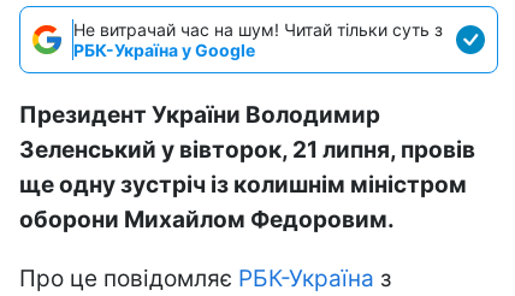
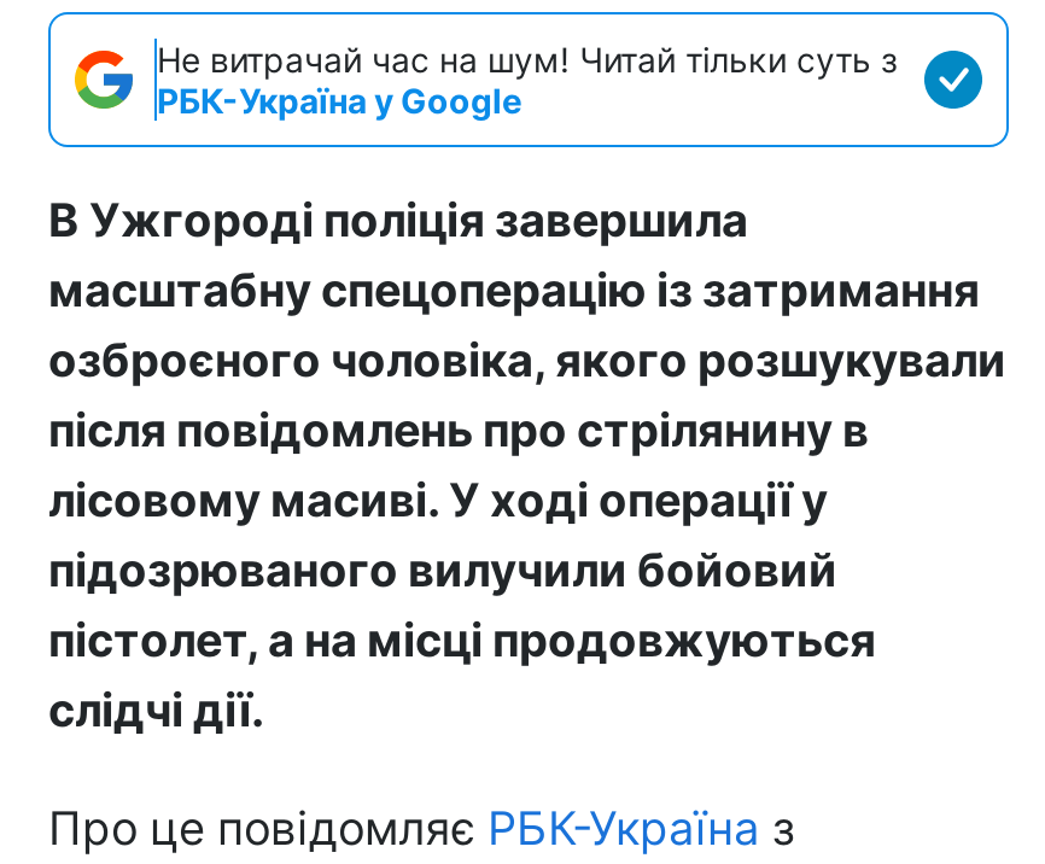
- Президент України Володимир
- Зеленський у вівторок, 21 липня, провів
- ще одну зустріч із колишнім міністром
- оборони Михайлом Федоровим.
+ В Ужгороді поліція завершила
+ масштабну спецоперацію із затримання
+ озброєного чоловіка, якого розшукували
+ після повідомлень про стрілянину в
+ лісовому масиві. У ході операції у
+ підозрюваного вилучили бойовий
+ пістолет, а на місці продовжуються
+ слідчі дії.
